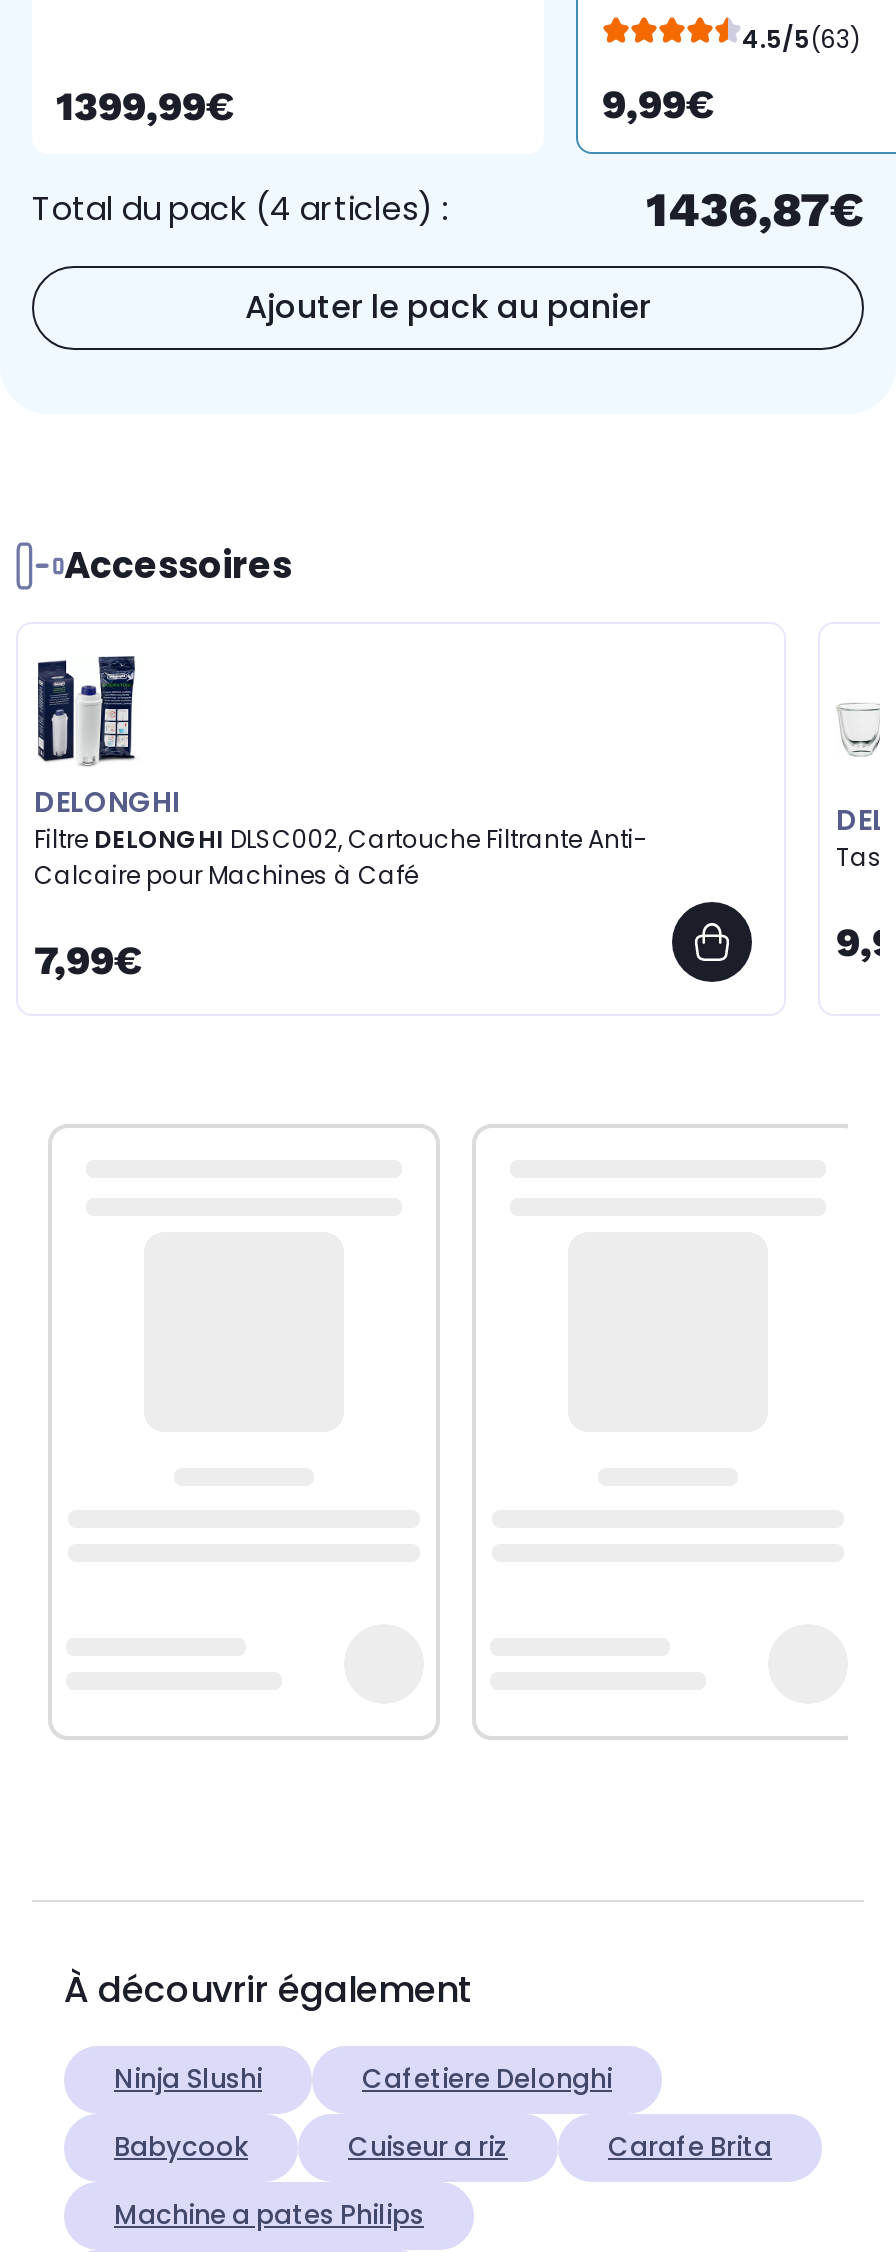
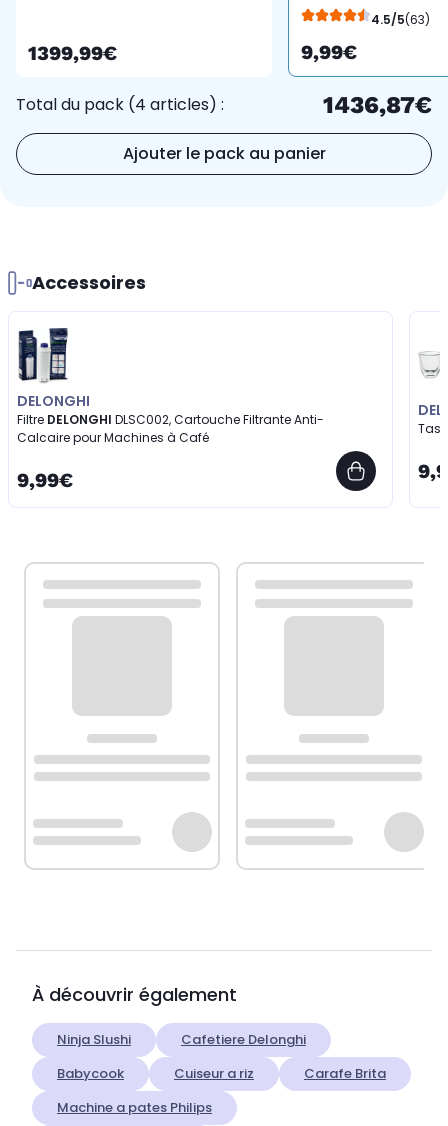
- 7,99€
+ 9,99€
